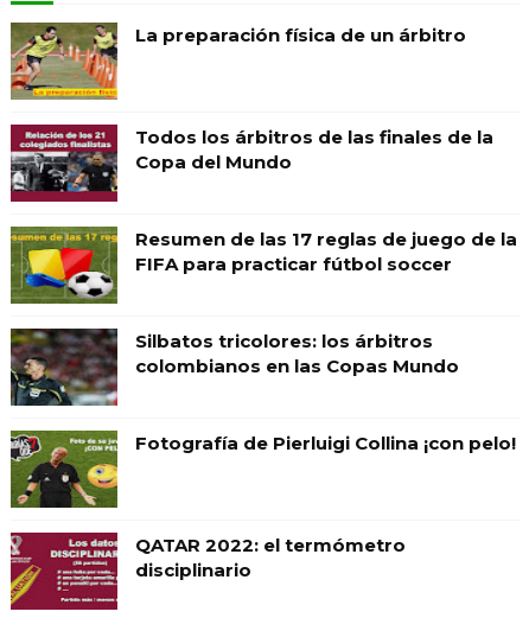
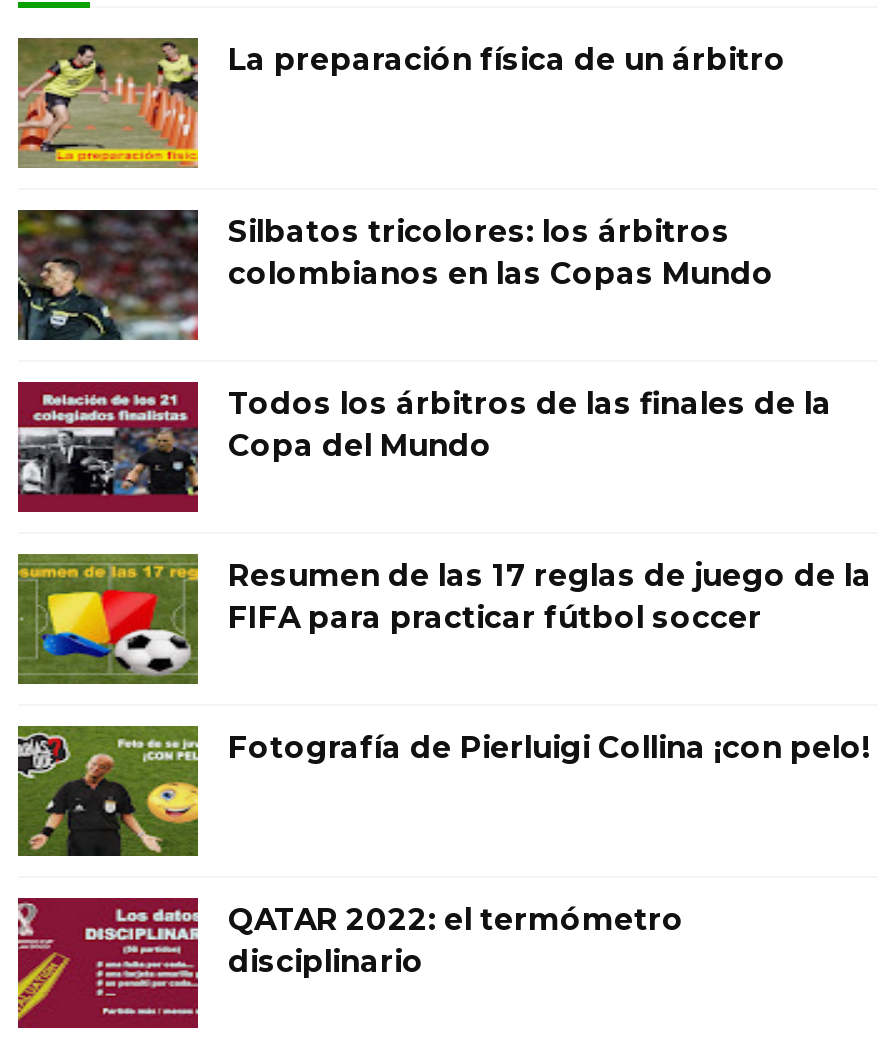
moved down: [image] | Todos los árbitros de las finales de la | Copa del Mundo | Resumen de las 17 reglas de juego de la | FIFA para practicar fútbol soccer

moved up: [image] | Silbatos tricolores: los árbitros | colombianos en las Copas Mundo
